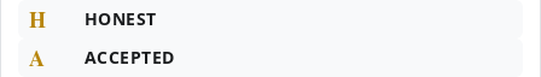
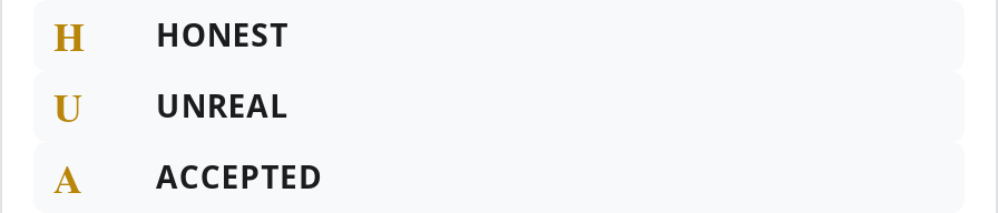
+ U
+ UNREAL
